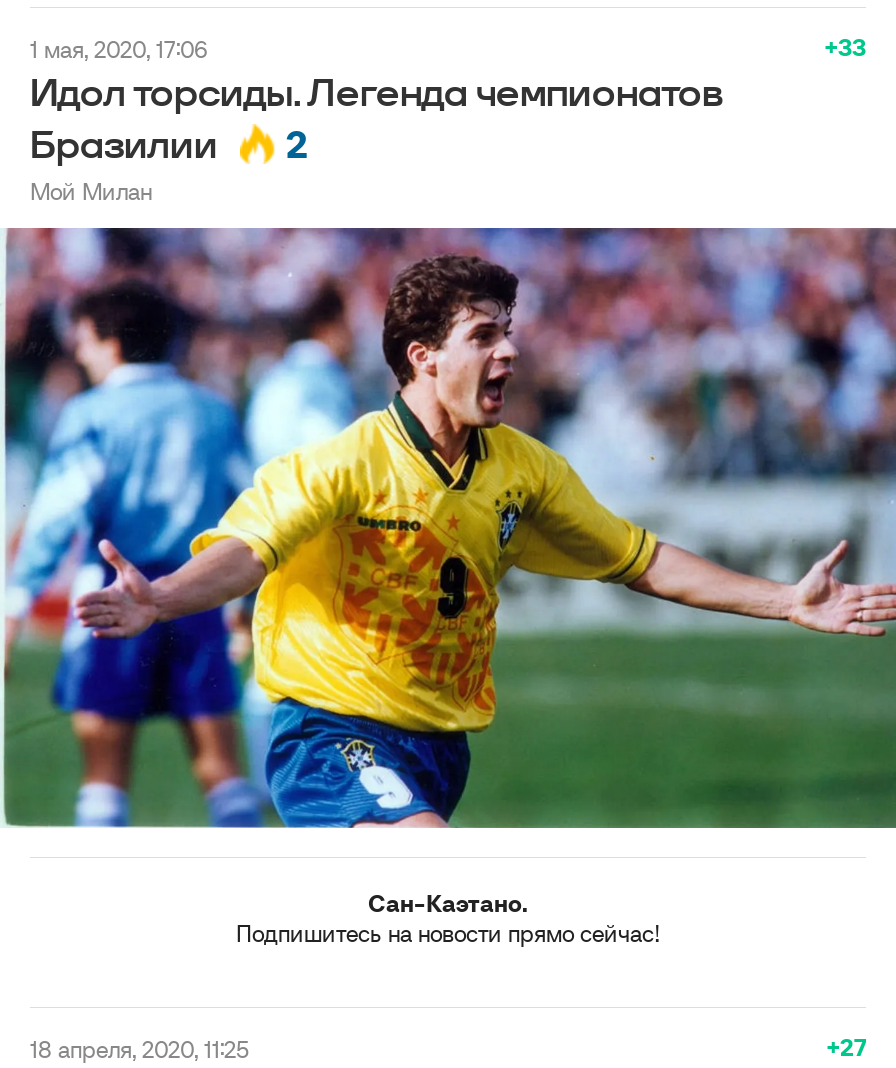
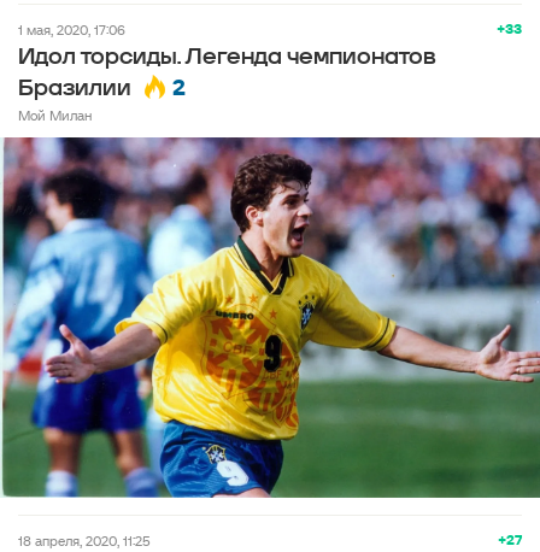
- Сан-Каэтано.
- Подпишитесь на новости прямо сейчас!
